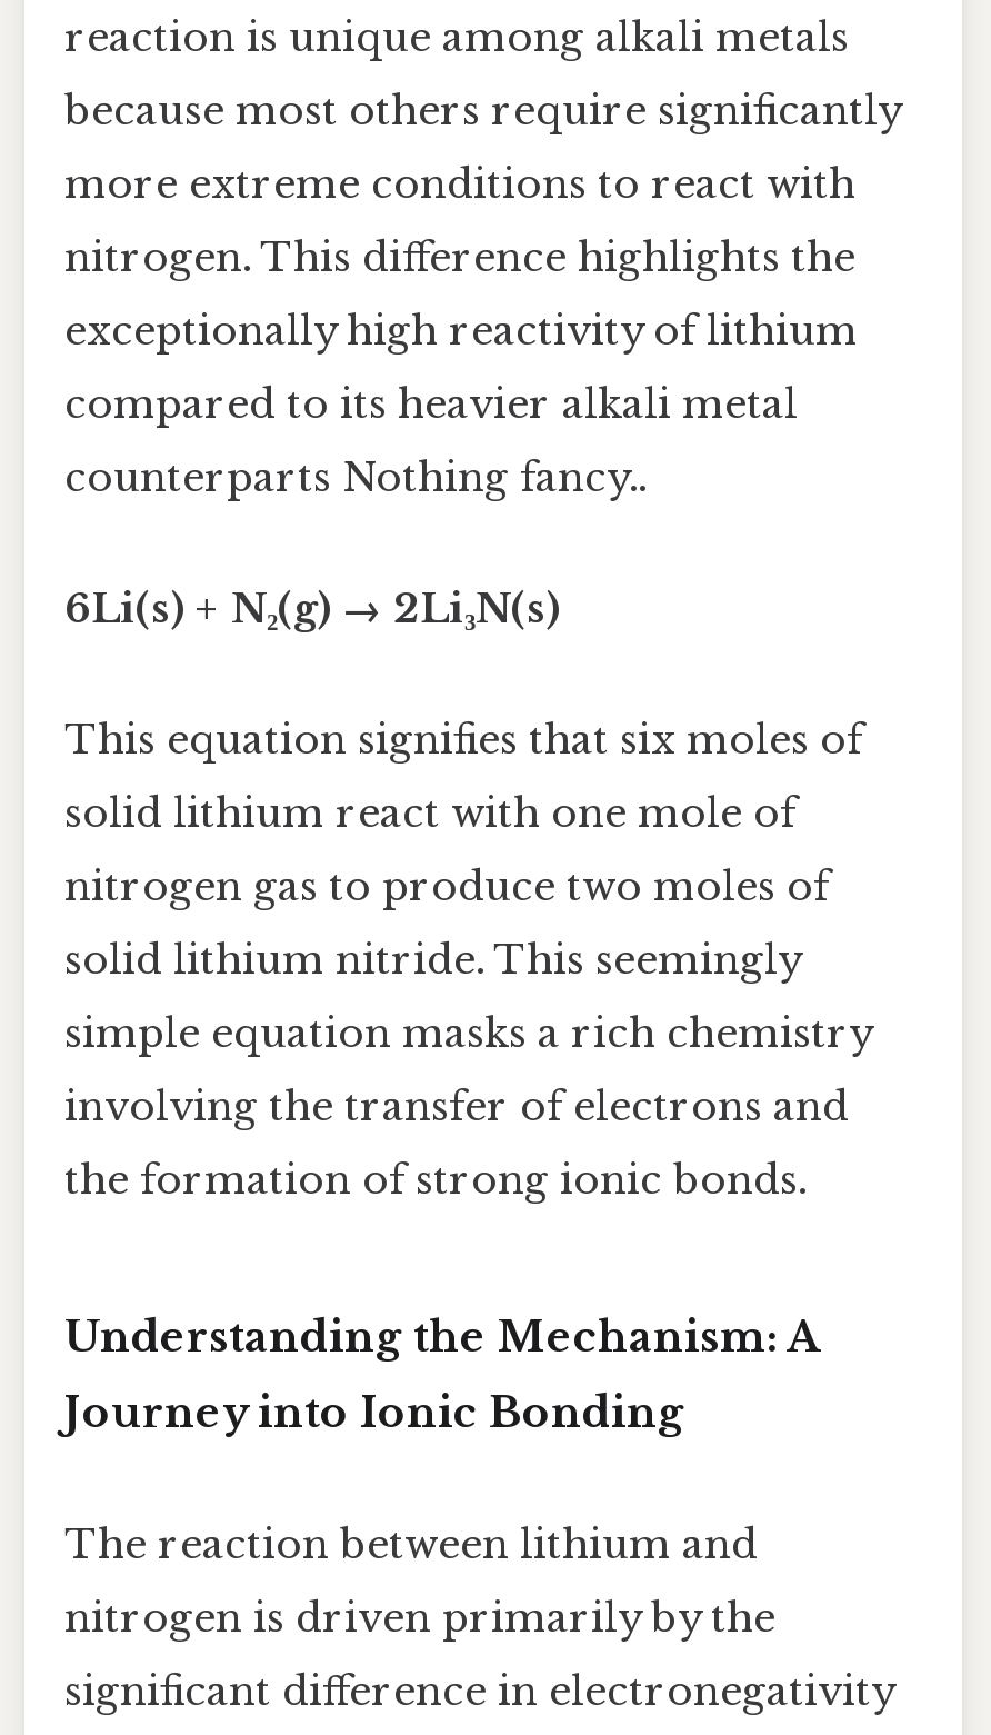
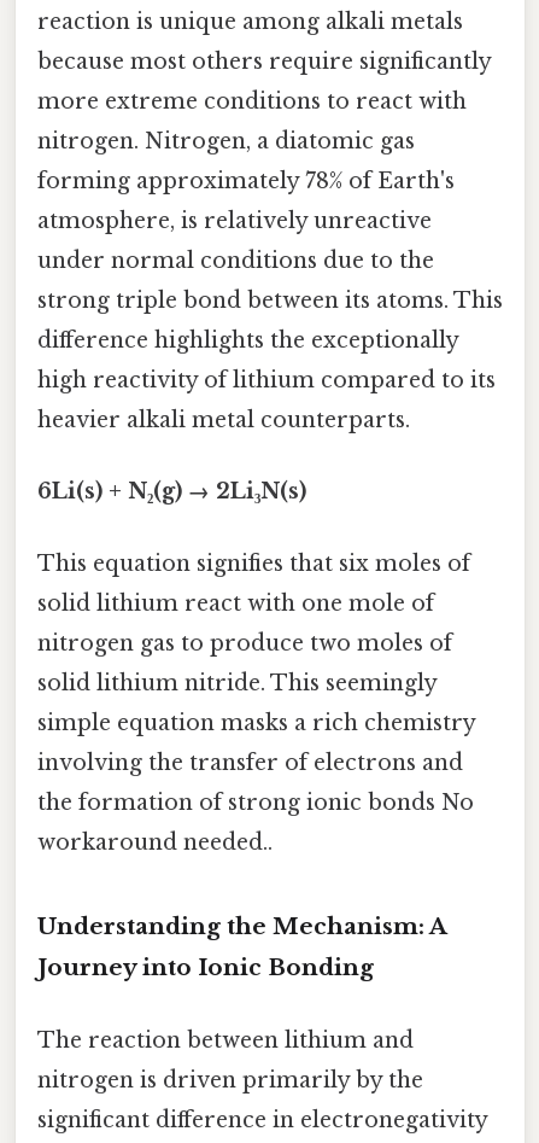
- nitrogen. This difference highlights the
- exceptionally high reactivity of lithium
- compared to its heavier alkali metal
- counterparts Nothing fancy..
+ nitrogen. Nitrogen, a diatomic gas
+ forming approximately 78% of Earth's
+ atmosphere, is relatively unreactive
+ under normal conditions due to the
+ strong triple bond between its atoms. This
+ difference highlights the exceptionally
+ high reactivity of lithium compared to its
+ heavier alkali metal counterparts.

- the formation of strong ionic bonds.
+ the formation of strong ionic bonds No
+ workaround needed..
